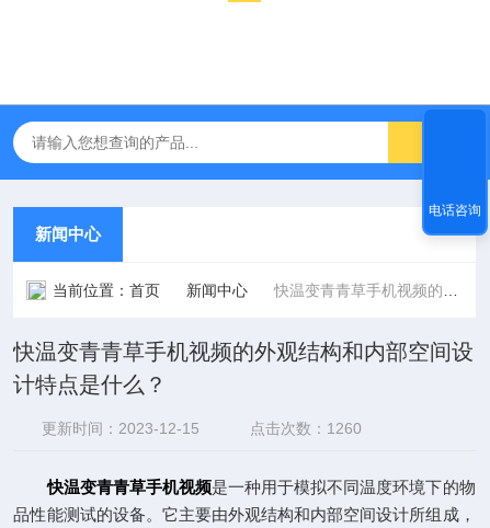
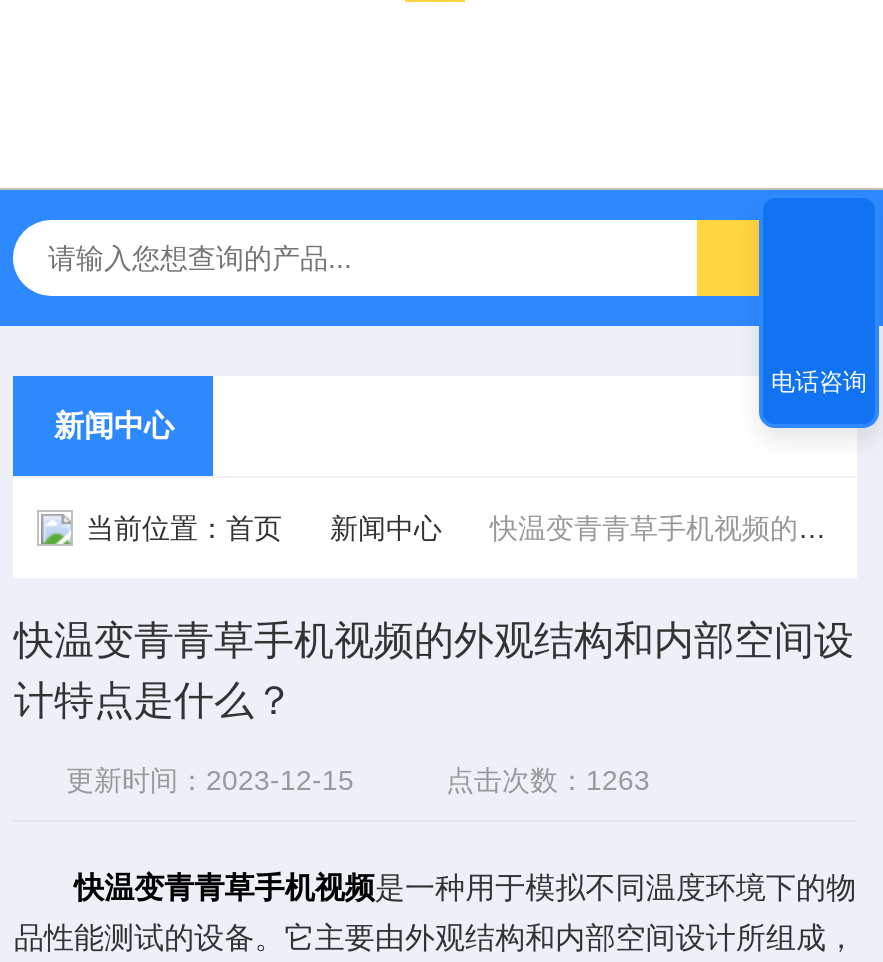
- 点击次数：1260
+ 点击次数：1263
